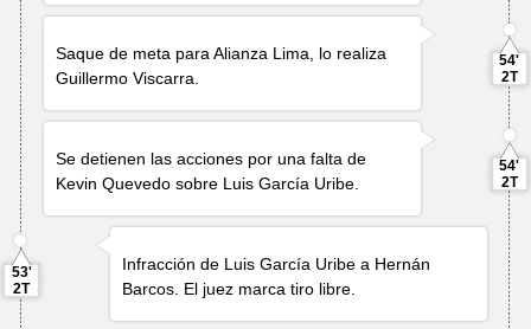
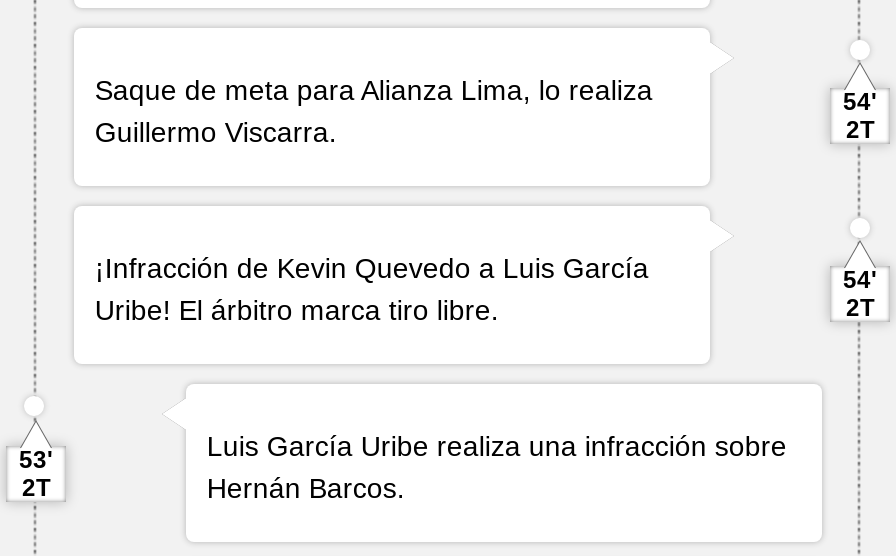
- Se detienen las acciones por una falta de
- Kevin Quevedo sobre Luis García Uribe.
+ ¡Infracción de Kevin Quevedo a Luis García
+ Uribe! El árbitro marca tiro libre.

- Infracción de Luis García Uribe a Hernán
- Barcos. El juez marca tiro libre.
+ Luis García Uribe realiza una infracción sobre
+ Hernán Barcos.
